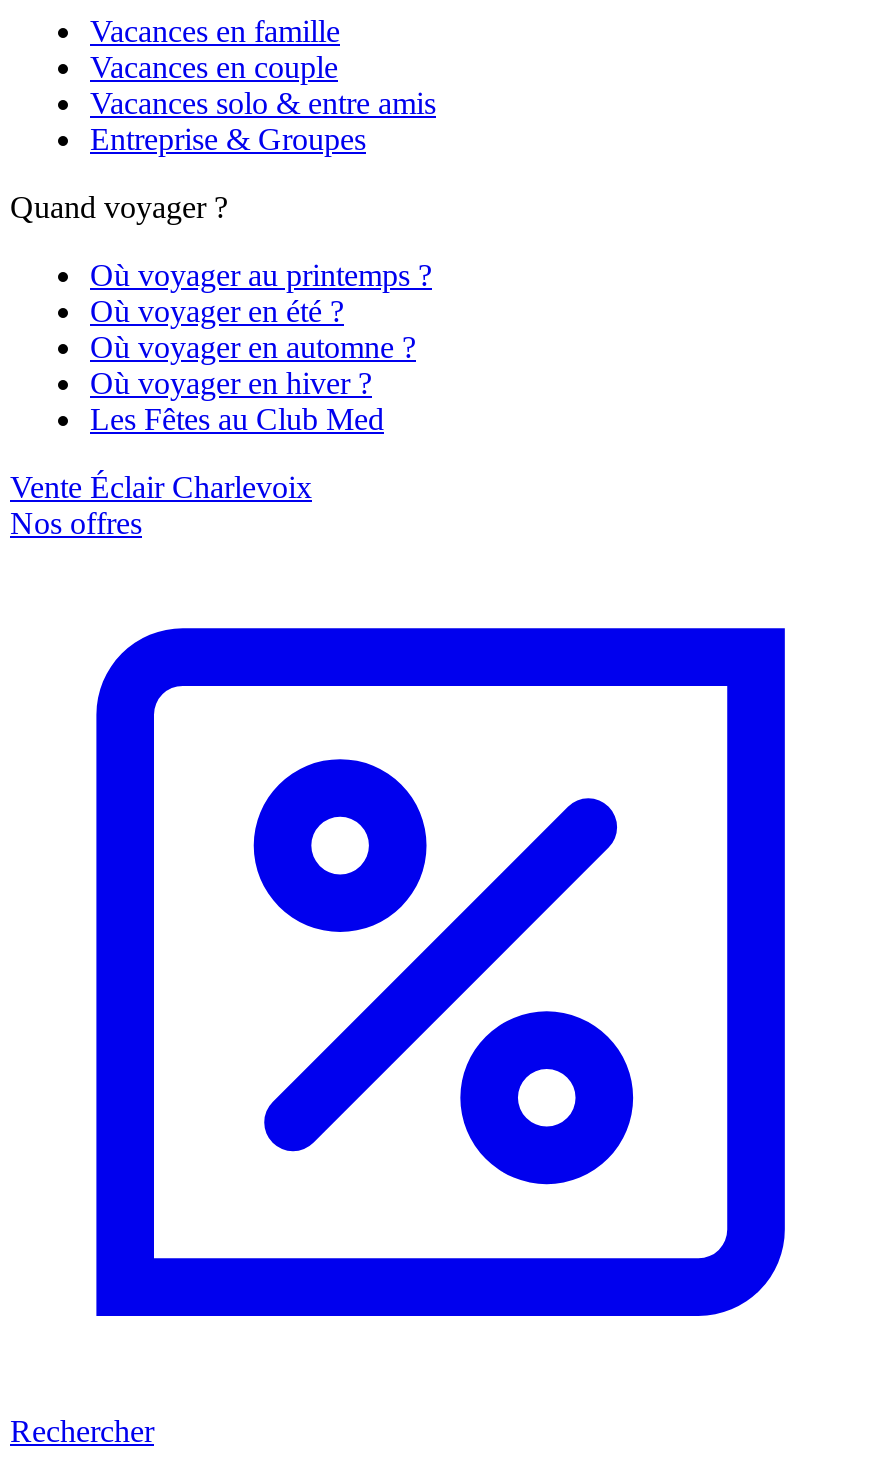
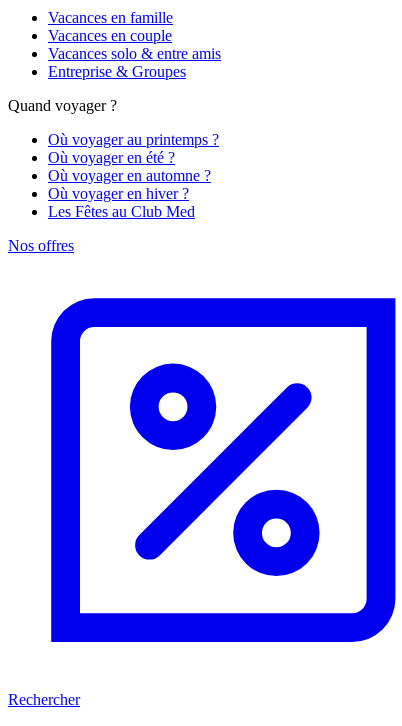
- Vente Éclair Charlevoix
